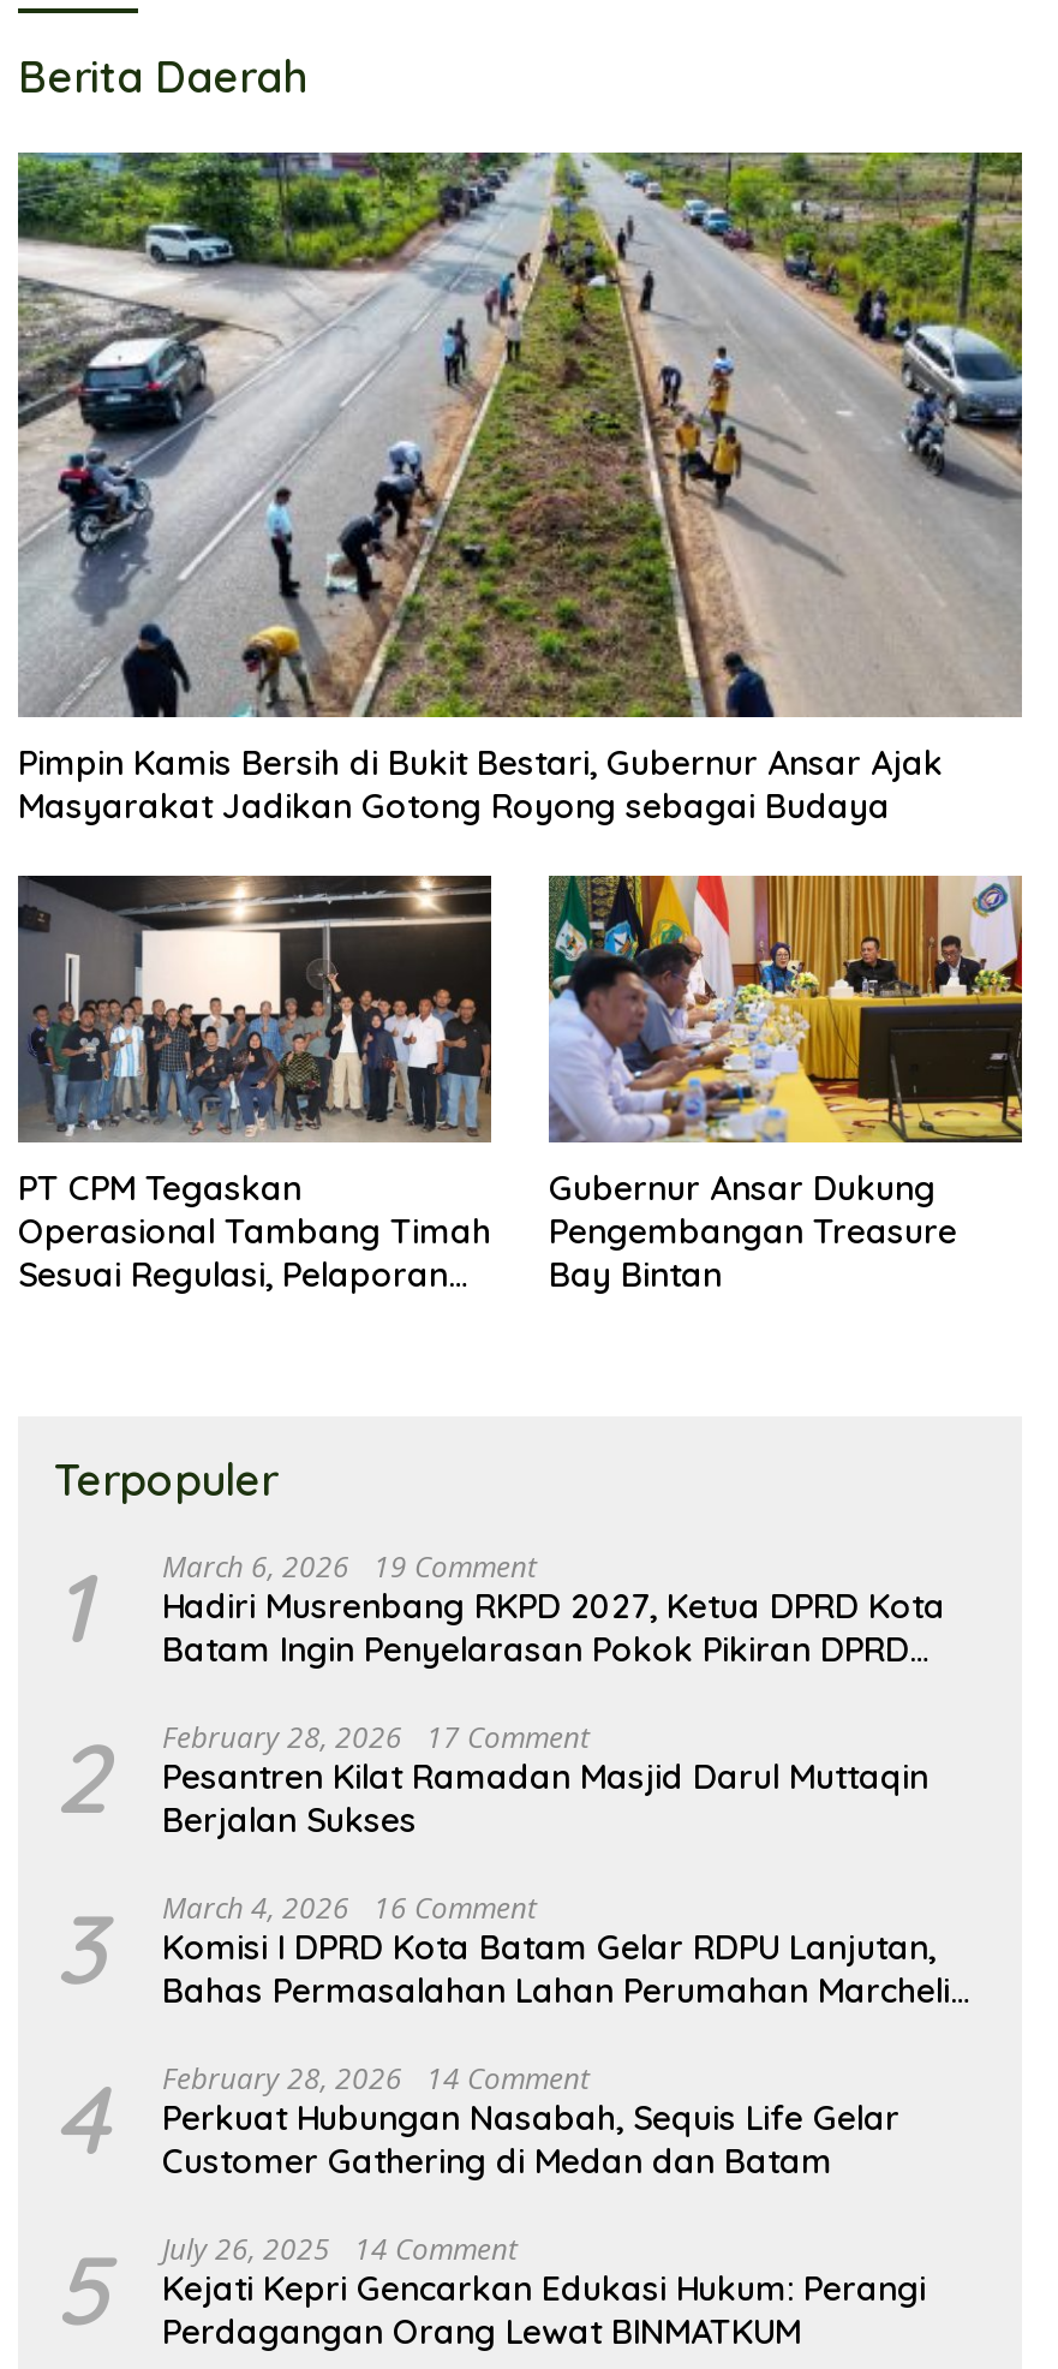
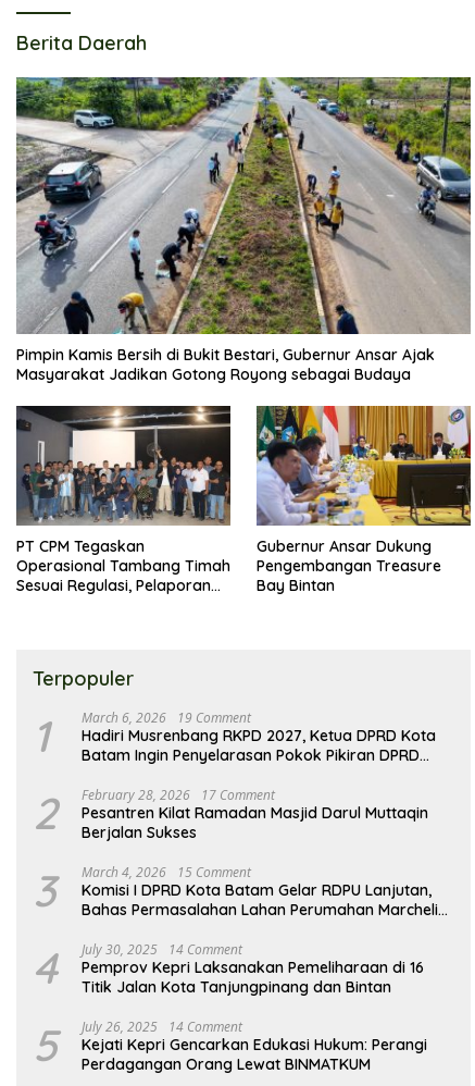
- March 4, 2026 16 Comment
+ March 4, 2026 15 Comment

- February 28, 2026 14 Comment
- Perkuat Hubungan Nasabah, Sequis Life Gelar
- Customer Gathering di Medan dan Batam
+ July 30, 2025 14 Comment
+ Pemprov Kepri Laksanakan Pemeliharaan di 16
+ Titik Jalan Kota Tanjungpinang dan Bintan
